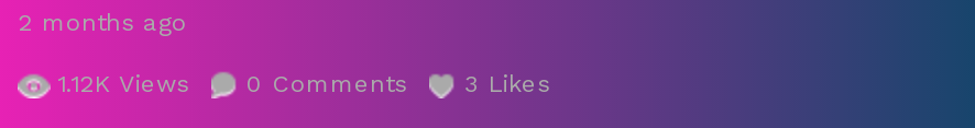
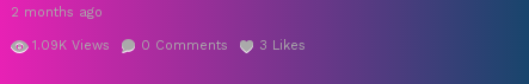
- 1.12K Views 0 Comments 3 Likes
+ 1.09K Views 0 Comments 3 Likes
